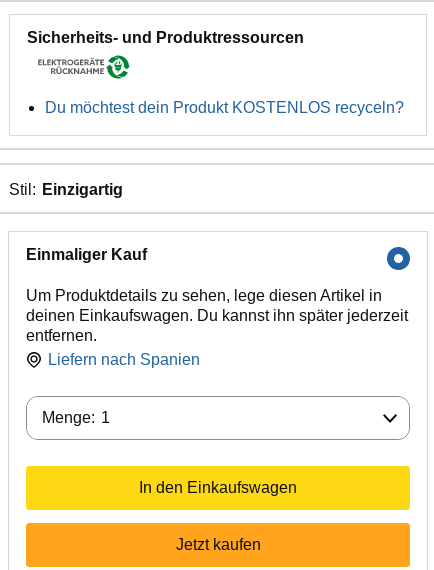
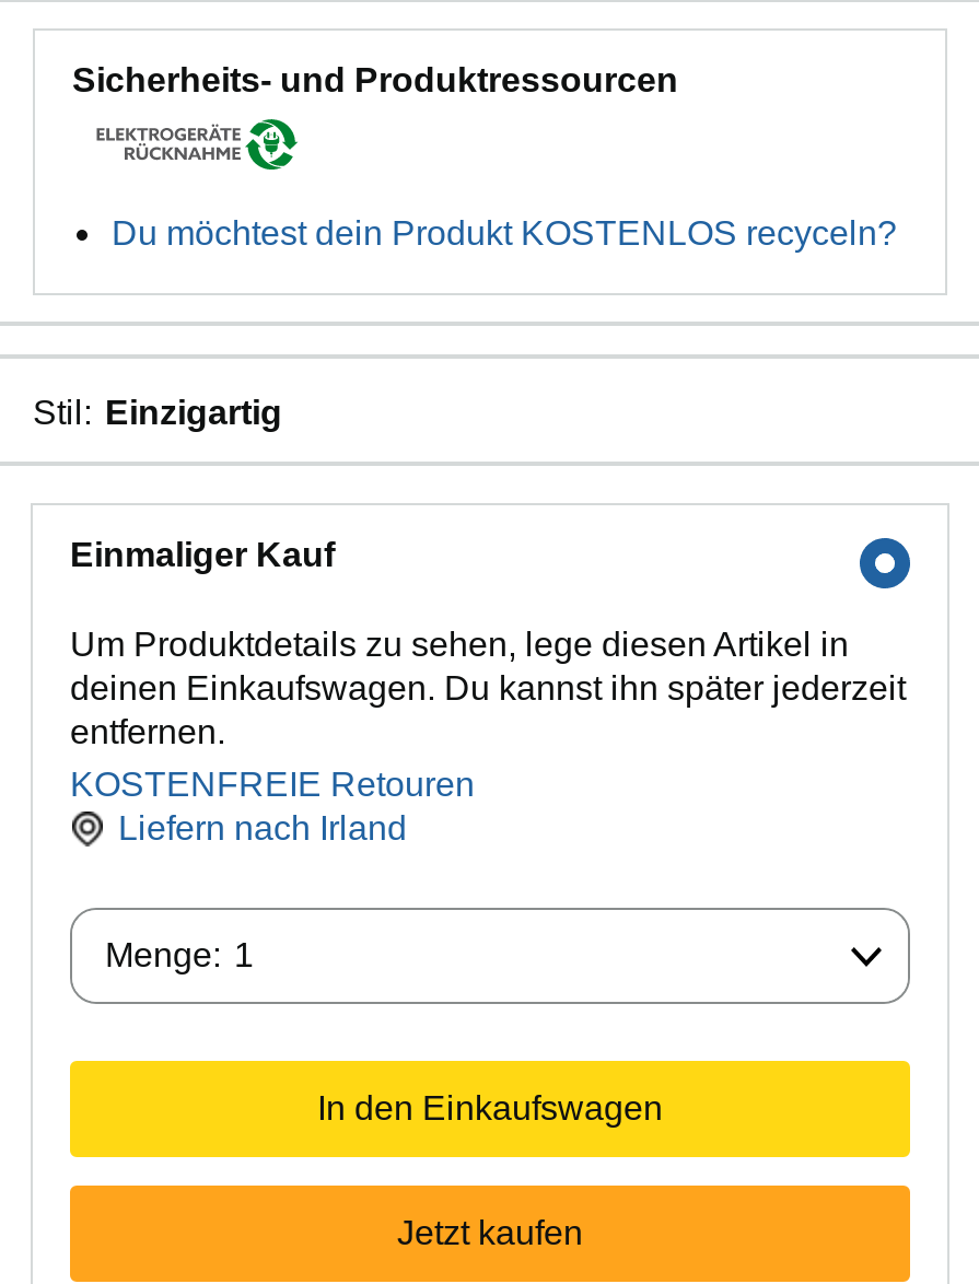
- Liefern nach Spanien
+ KOSTENFREIE Retouren
+ Liefern nach Irland
